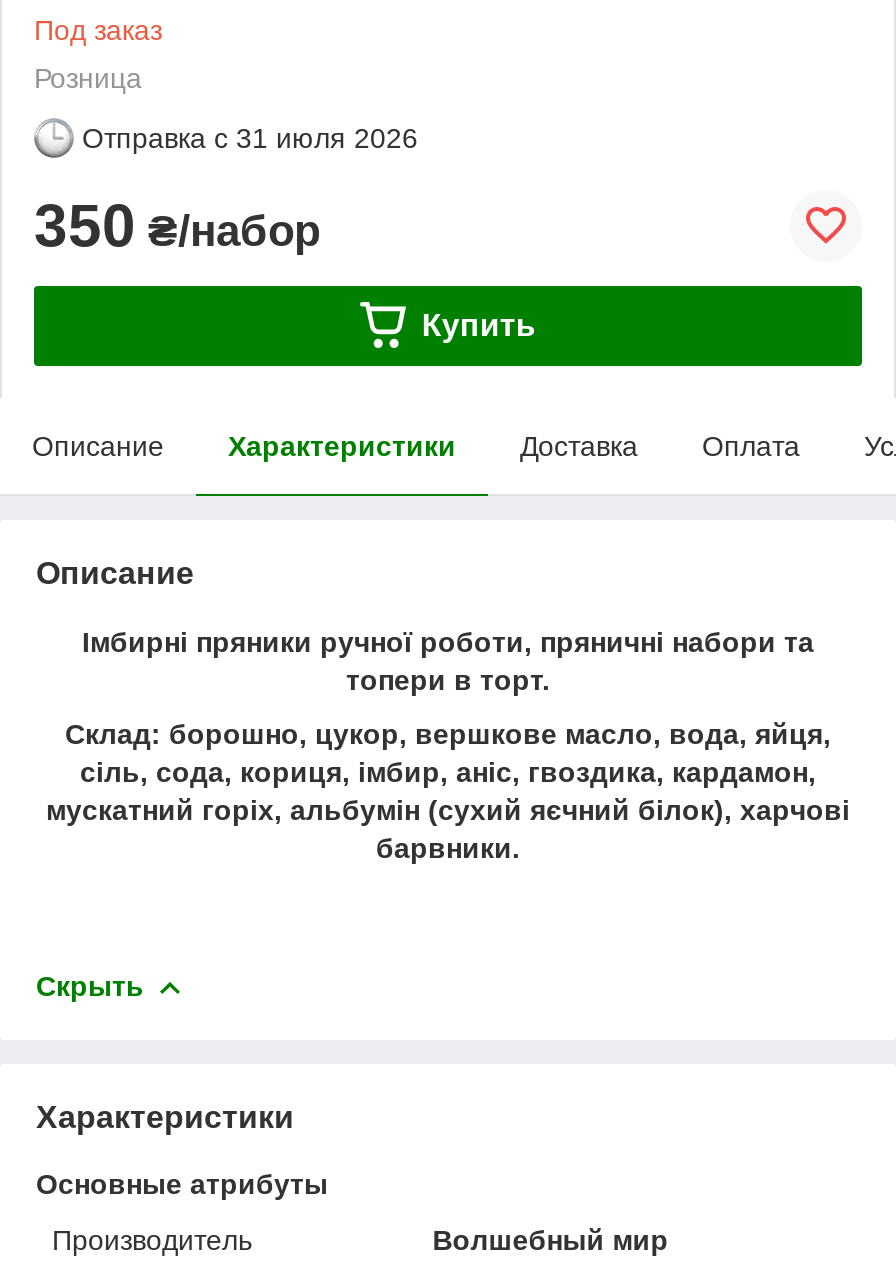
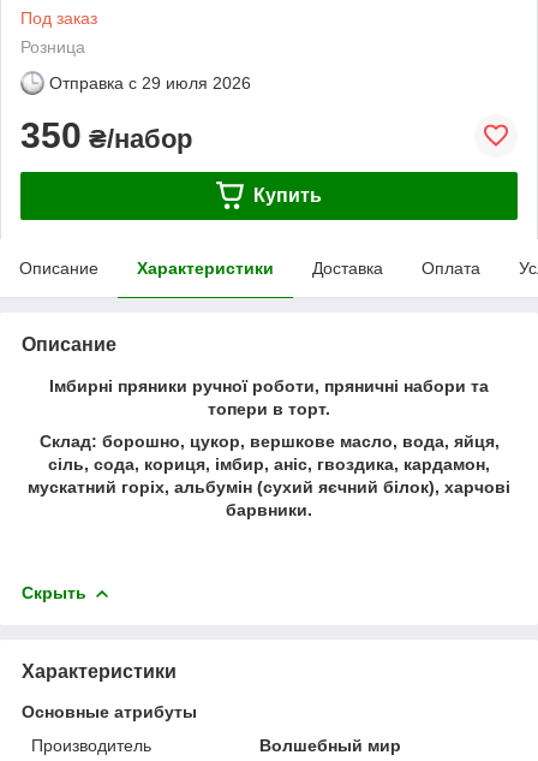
- Отправка с 31 июля 2026
+ Отправка с 29 июля 2026
